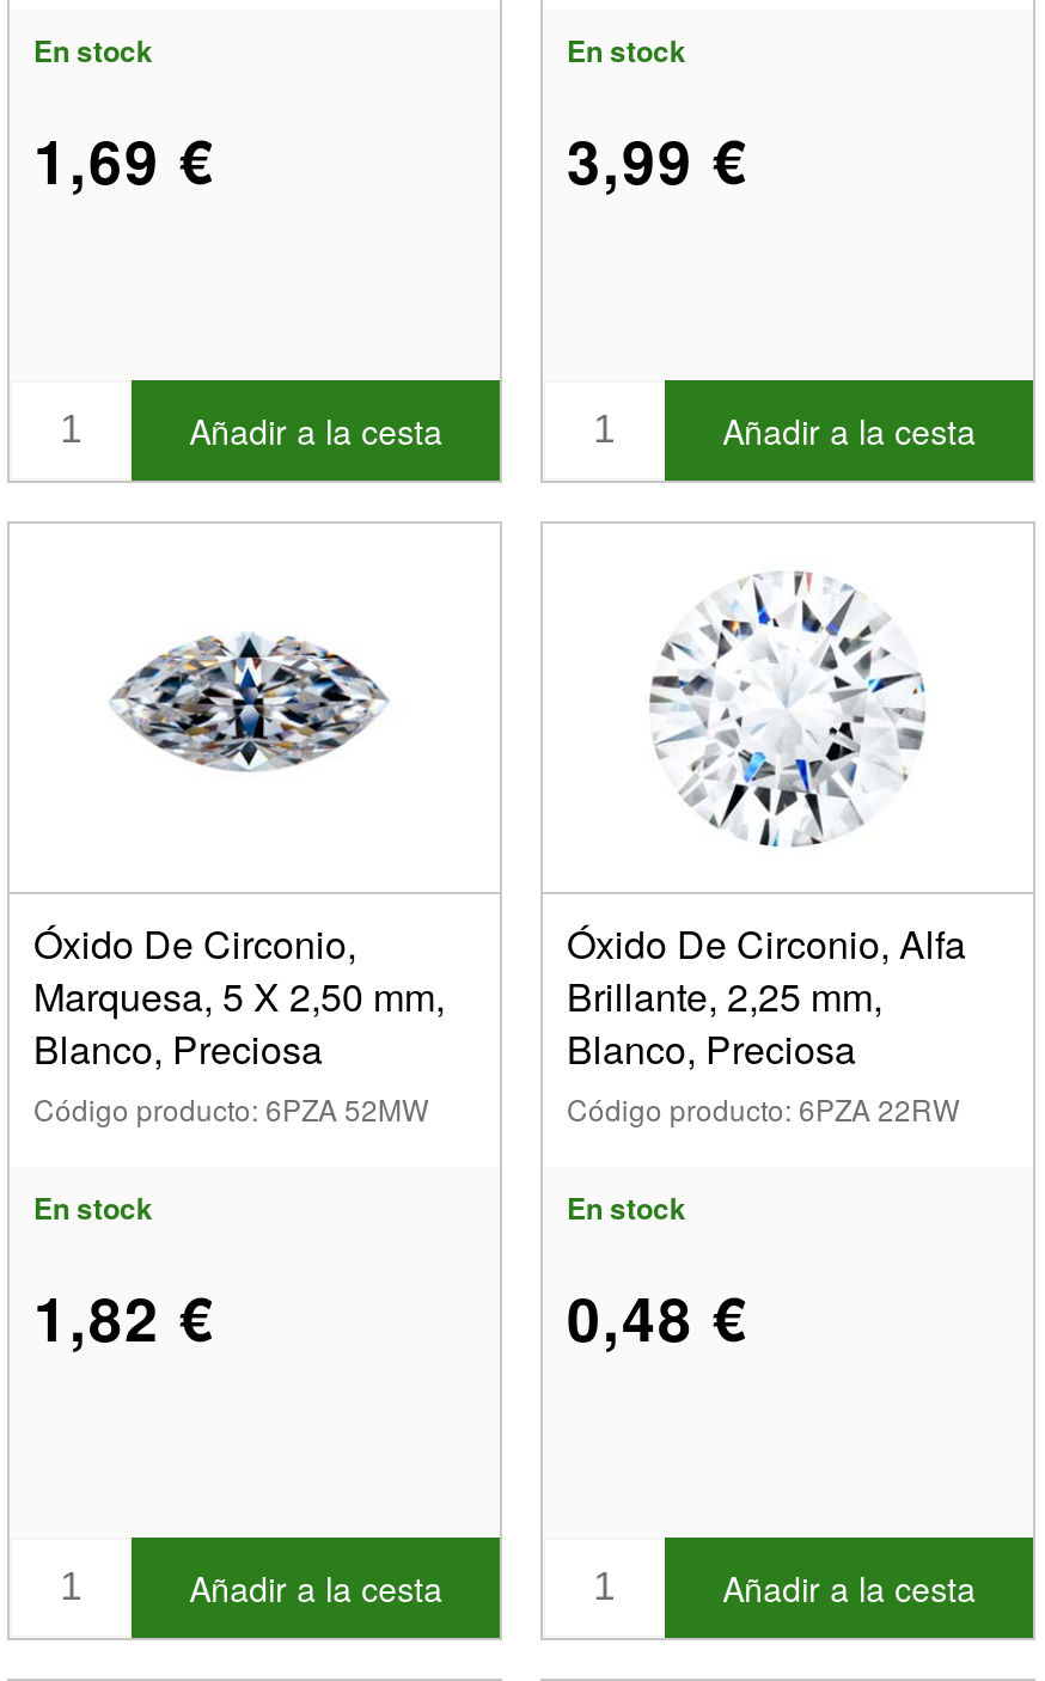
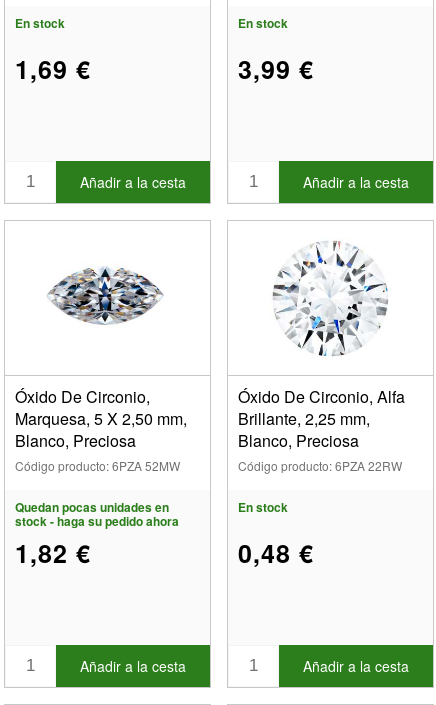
- En stock
+ Quedan pocas unidades en
+ stock - haga su pedido ahora
